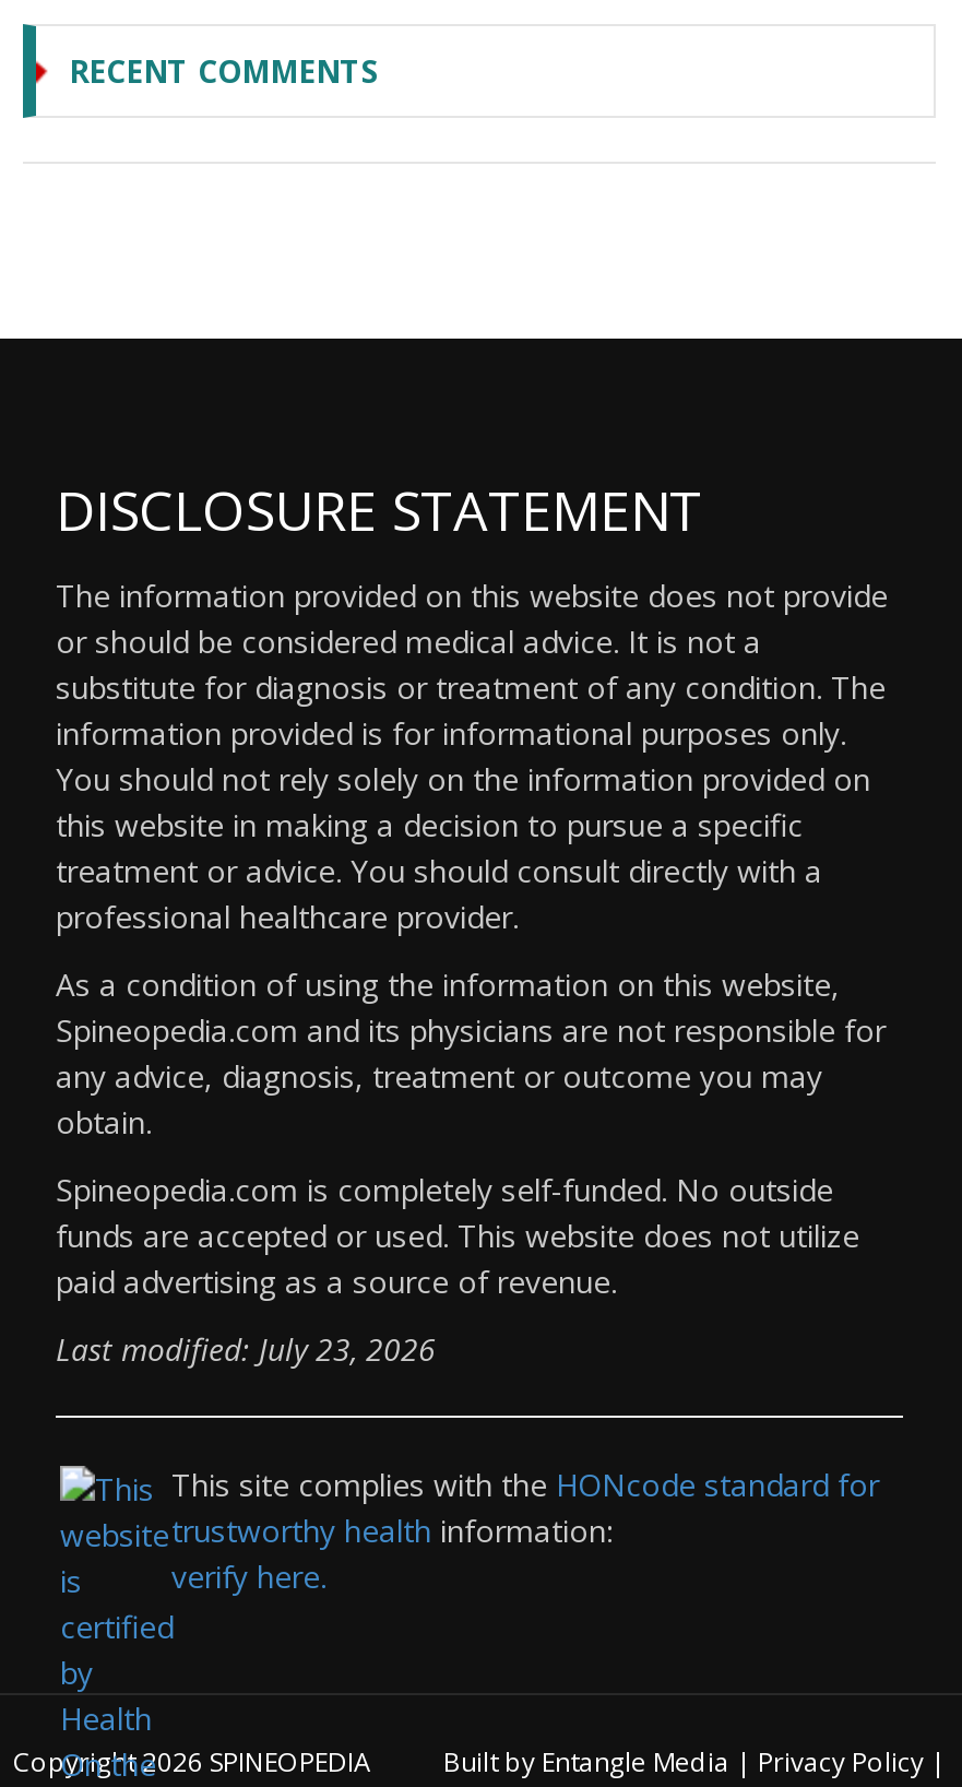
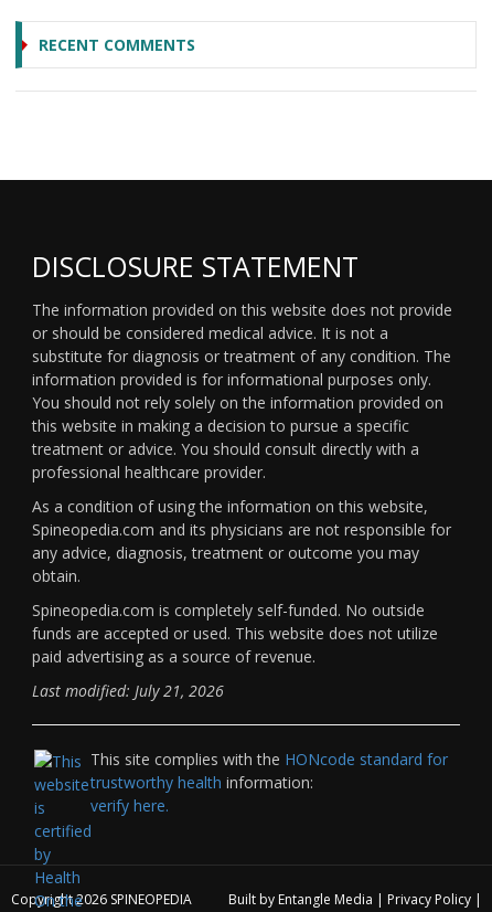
- Last modified: July 23, 2026
+ Last modified: July 21, 2026
